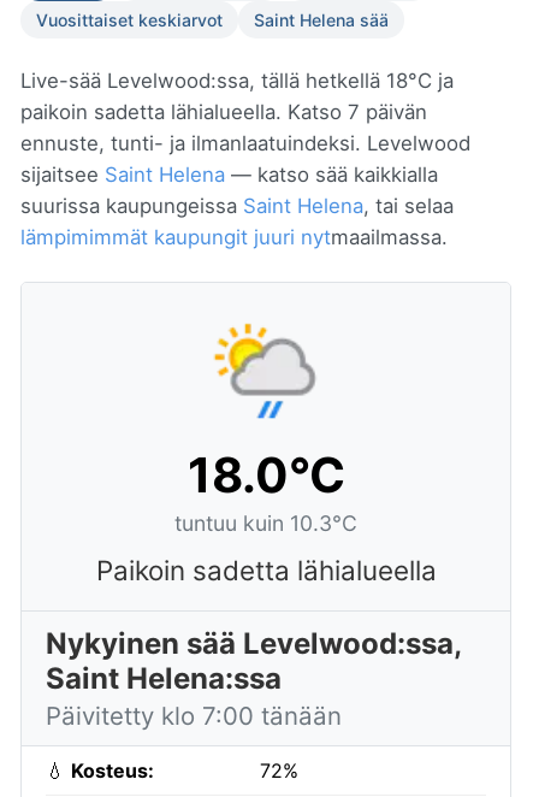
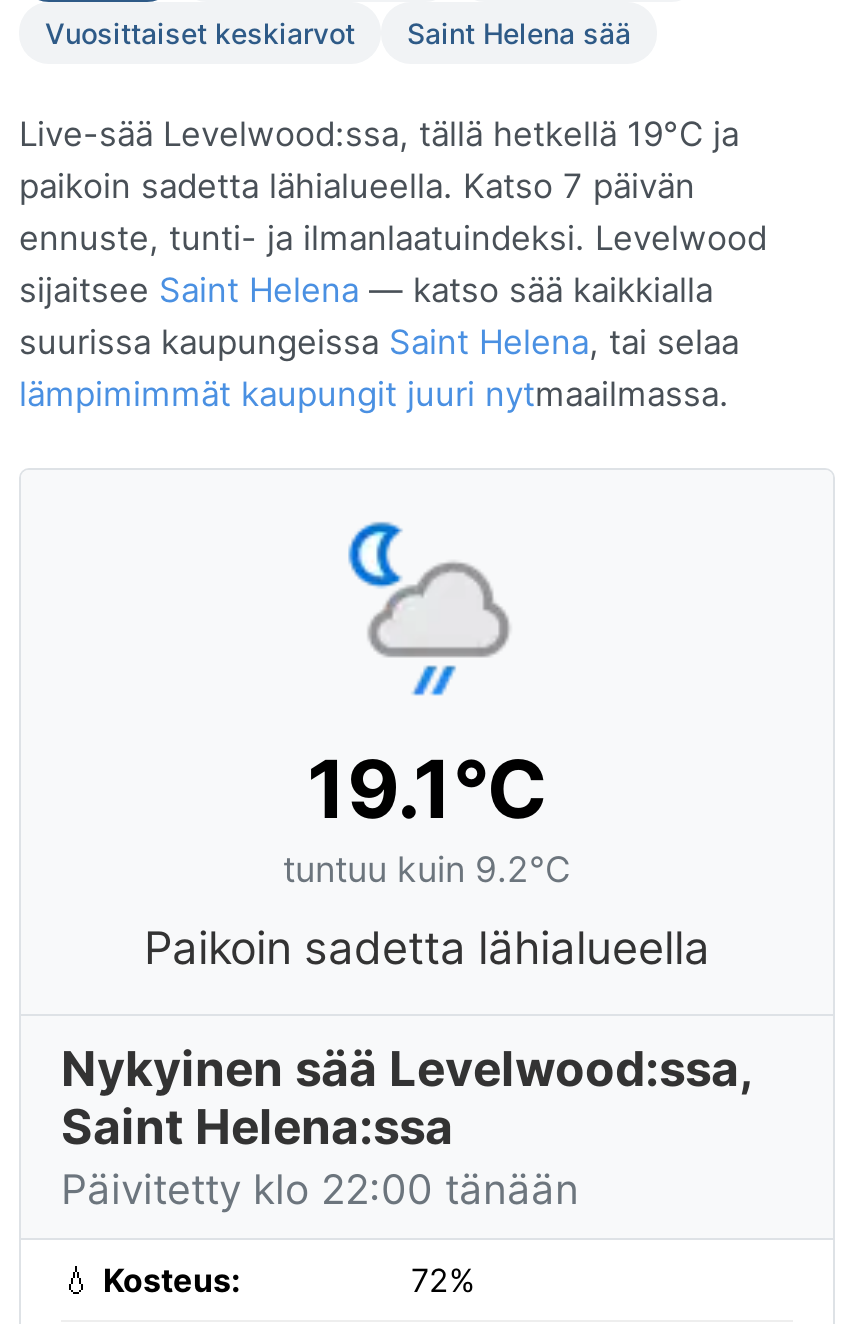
- Live-sää Levelwood:ssa, tällä hetkellä 18°C ja
+ Live-sää Levelwood:ssa, tällä hetkellä 19°C ja

- [image]
+ [image]

- 18.0°C
- tuntuu kuin 10.3°C
+ 19.1°C
+ tuntuu kuin 9.2°C

- Päivitetty klo 7:00 tänään
+ Päivitetty klo 22:00 tänään
